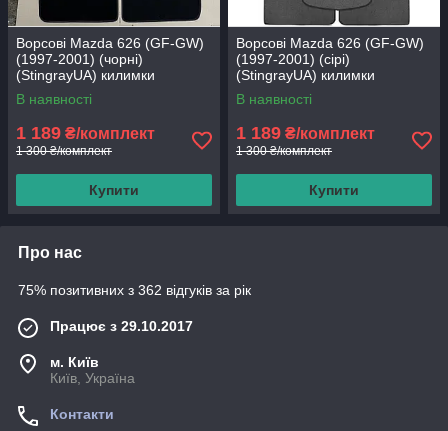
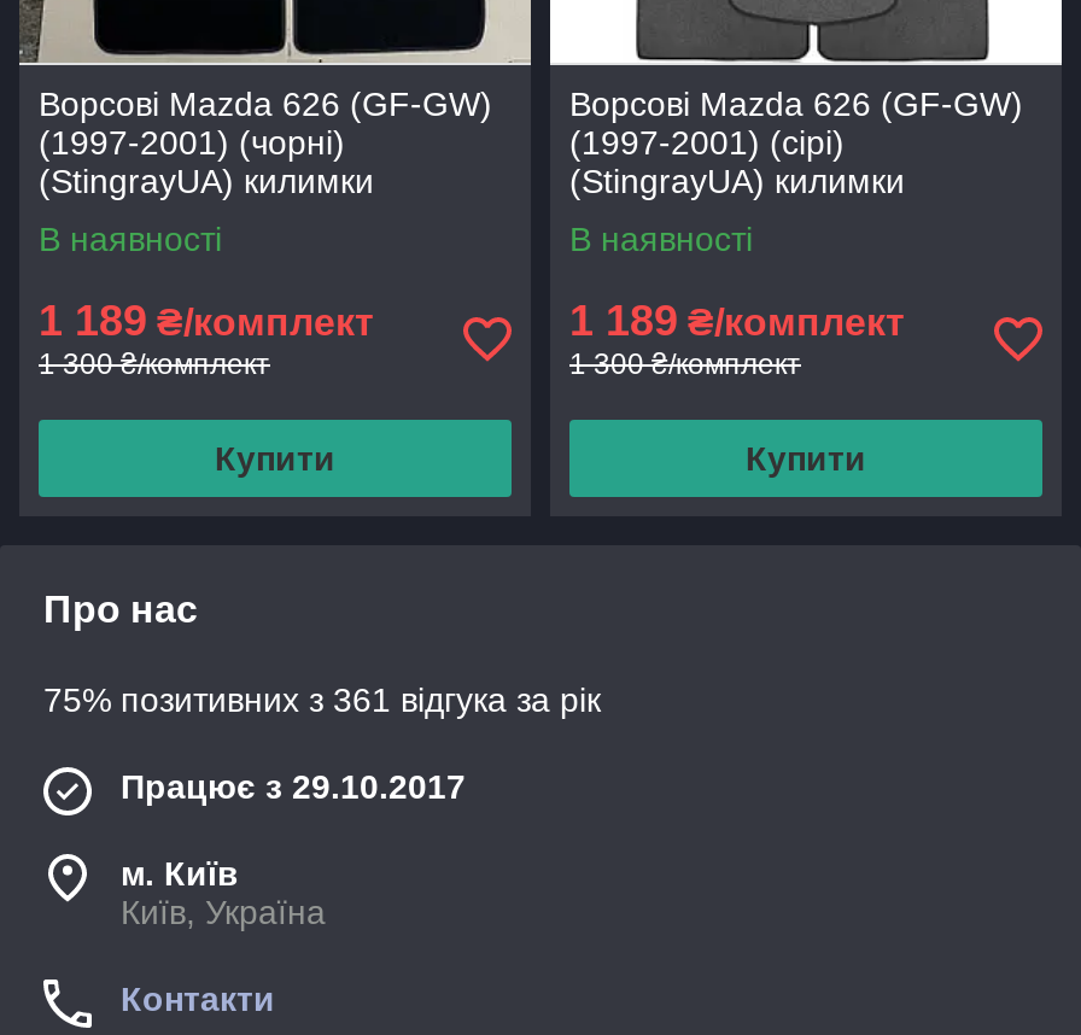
- 75% позитивних з 362 відгуків за рік
+ 75% позитивних з 361 відгука за рік
